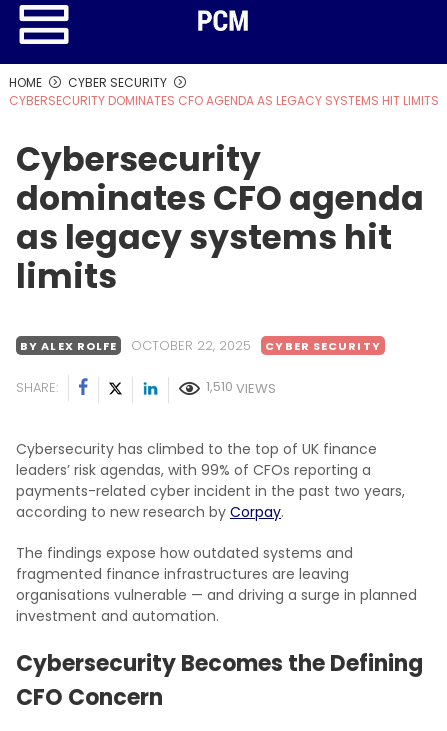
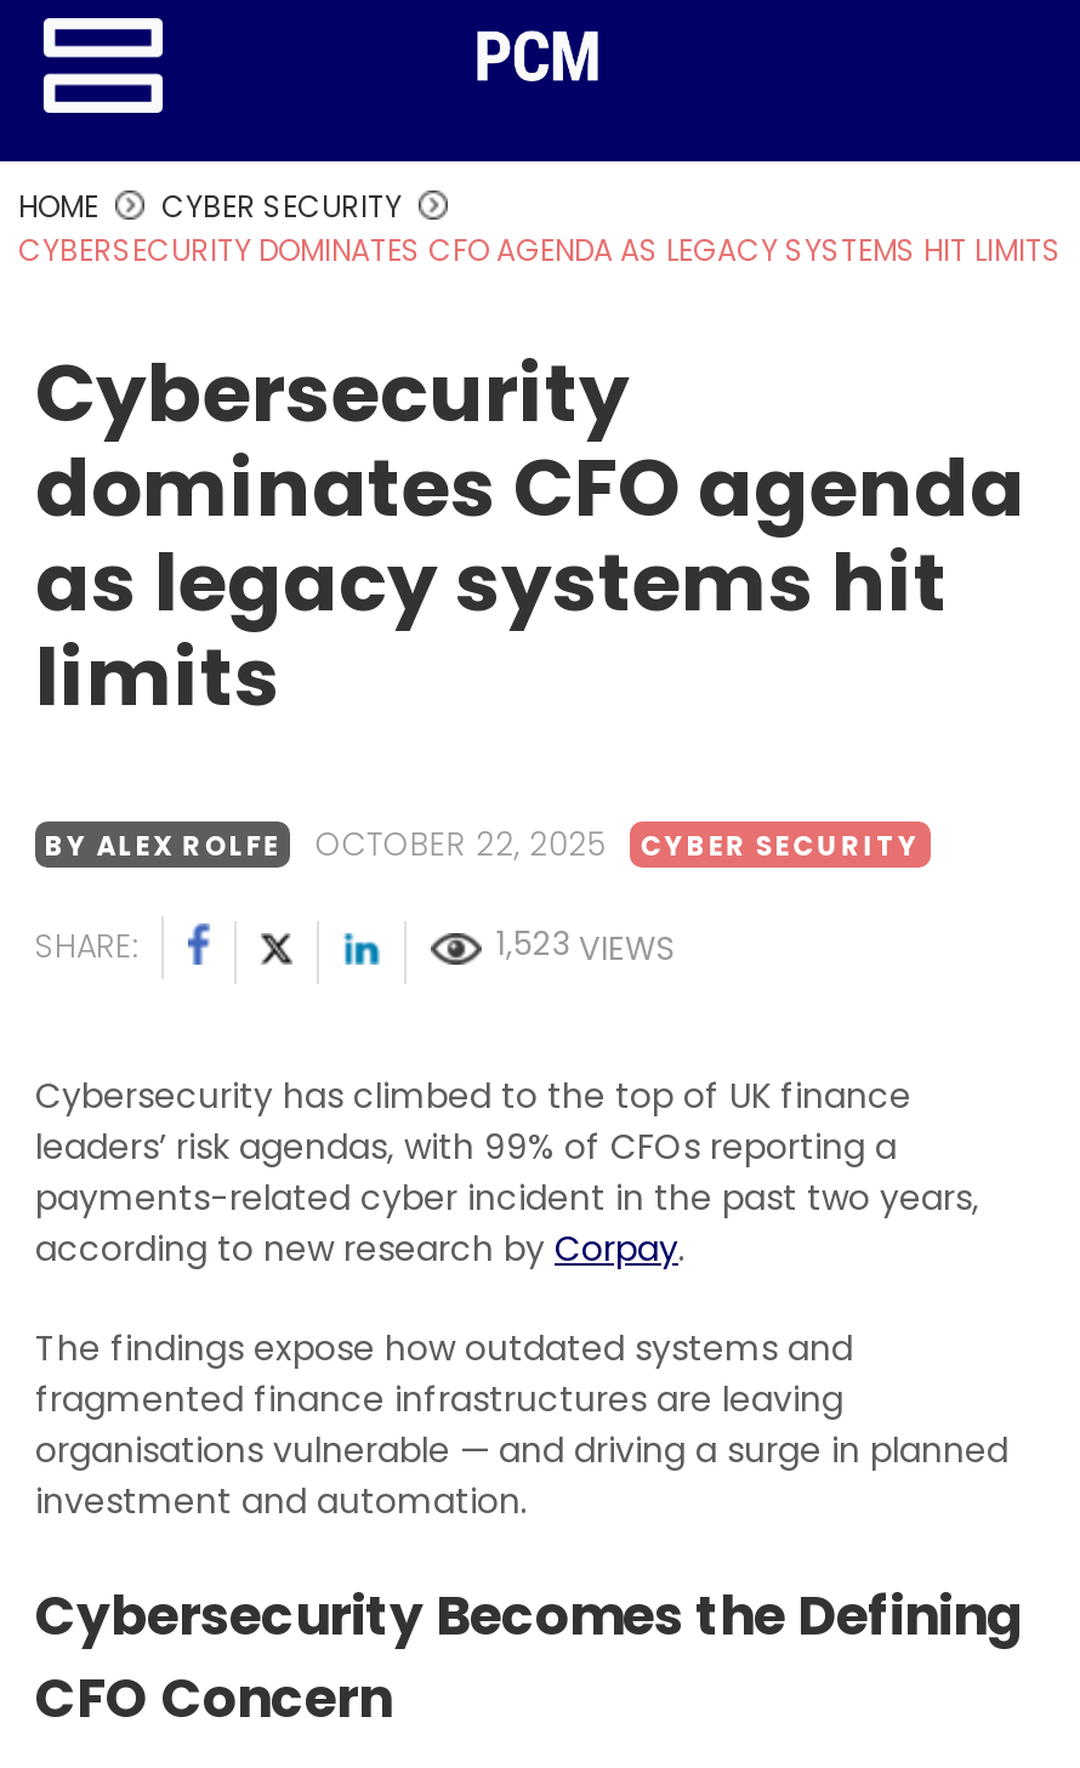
- 1,510 VIEWS
+ 1,523 VIEWS
